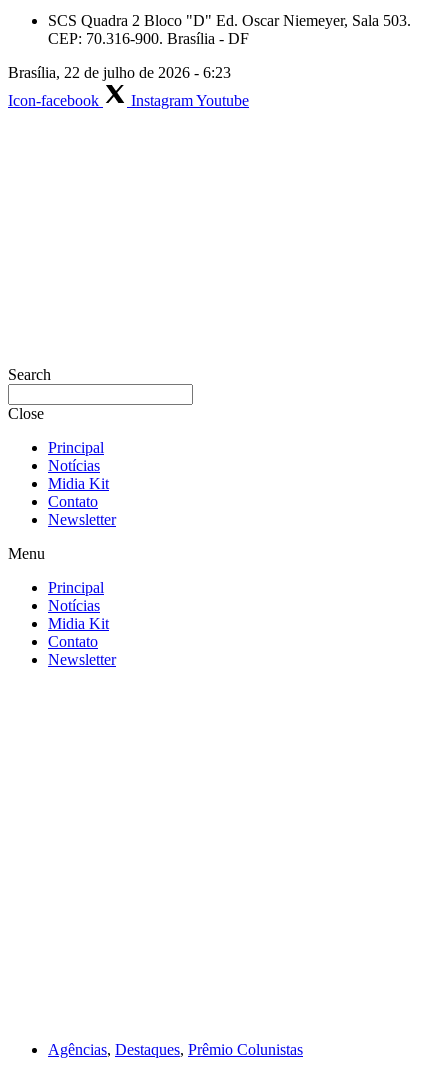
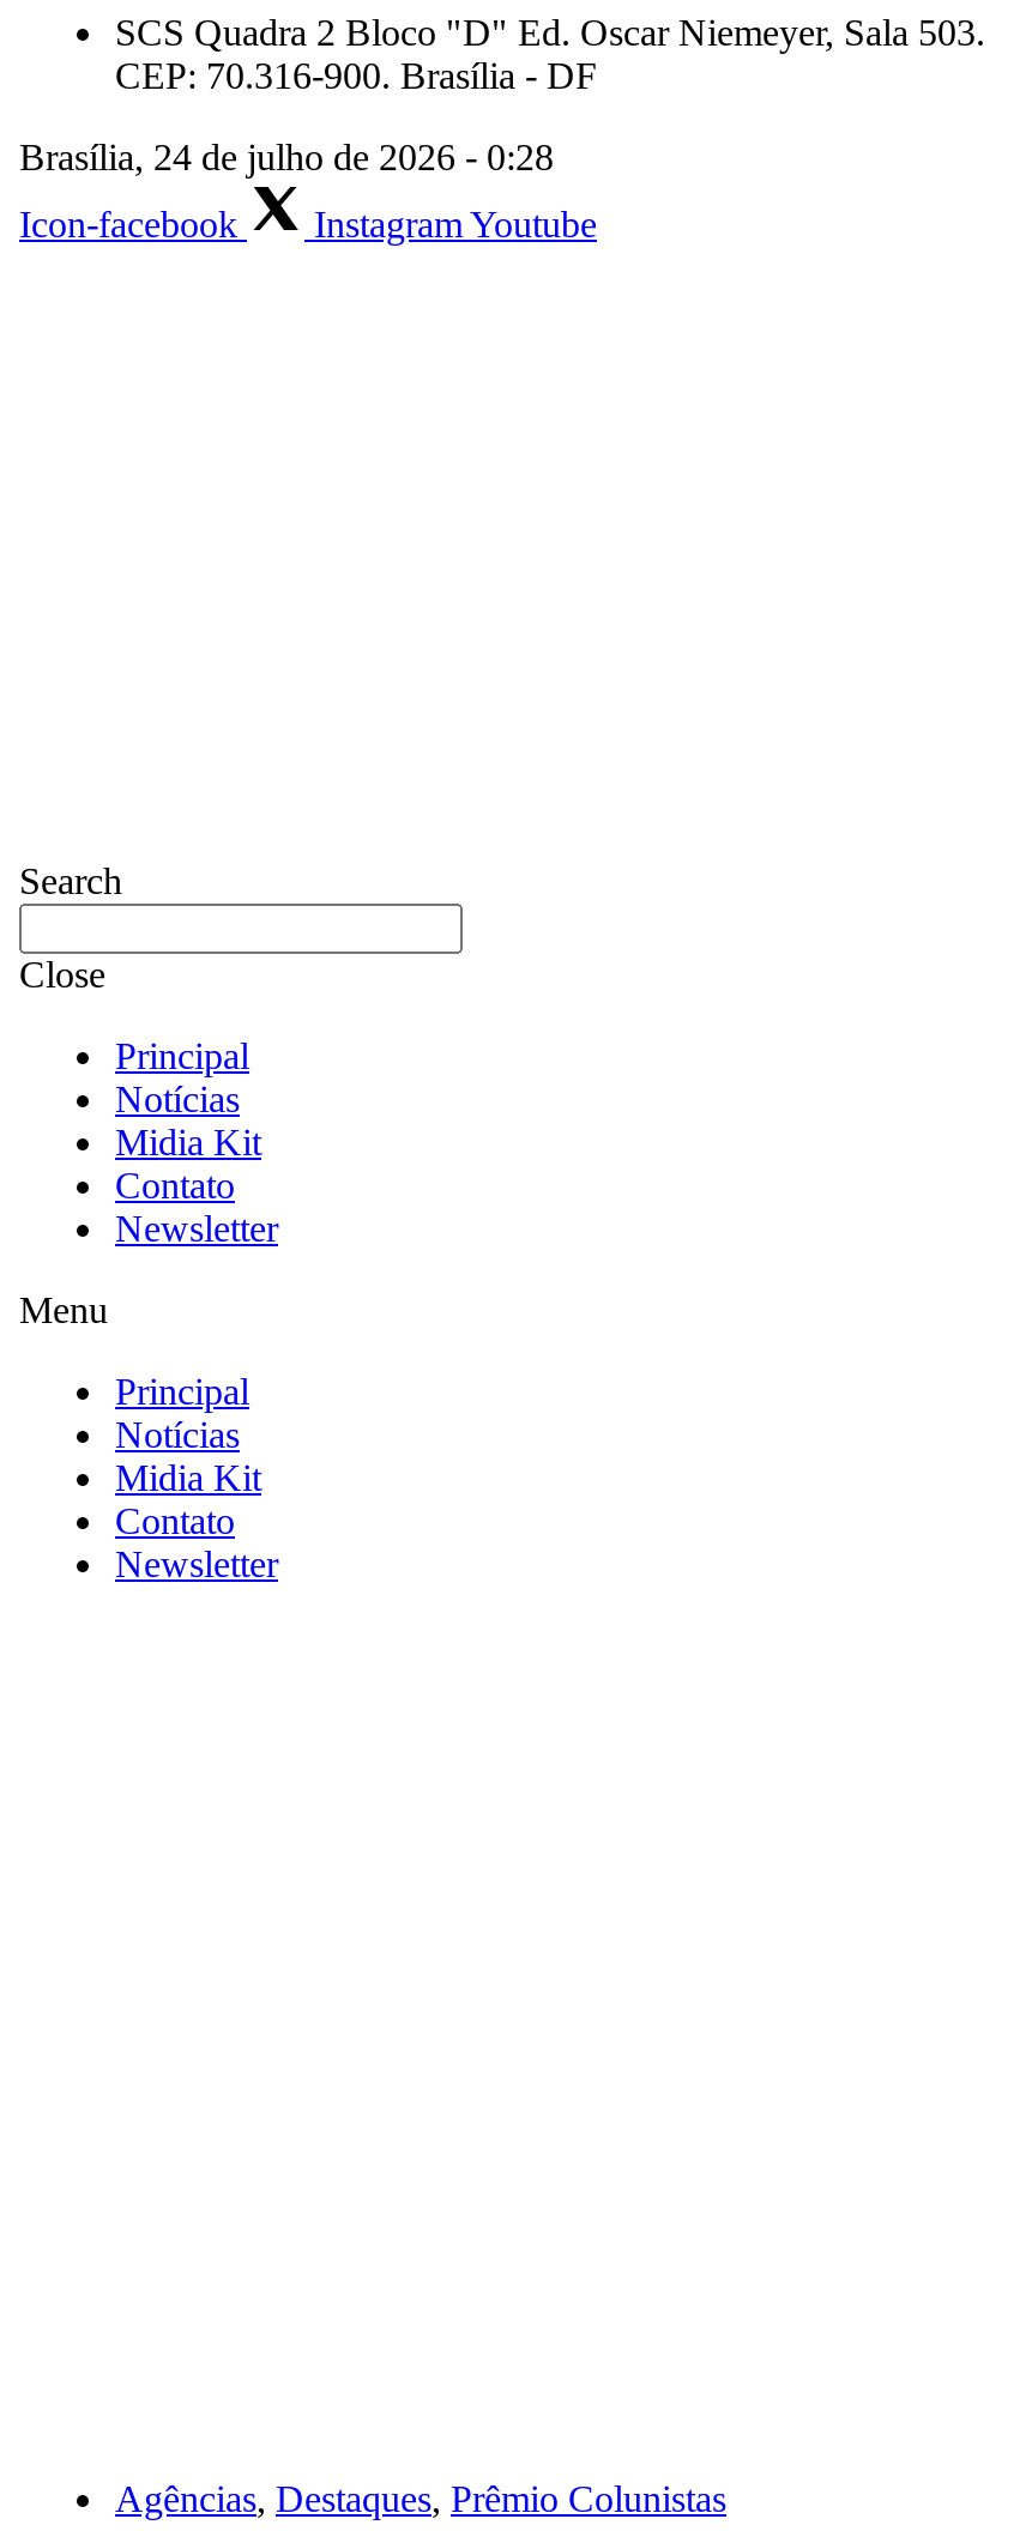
- Brasília, 22 de julho de 2026 - 6:23
+ Brasília, 24 de julho de 2026 - 0:28
